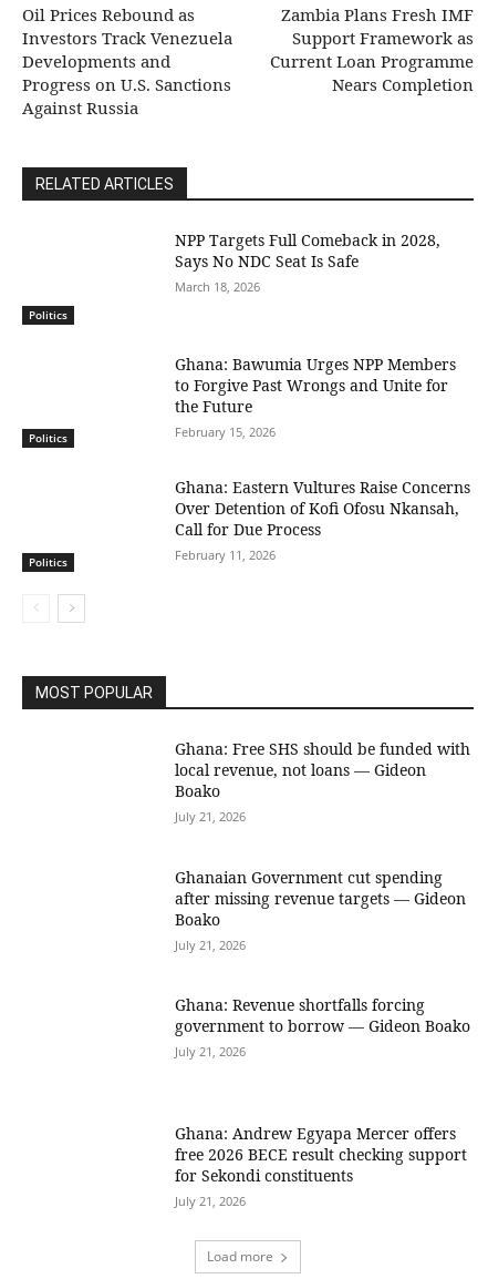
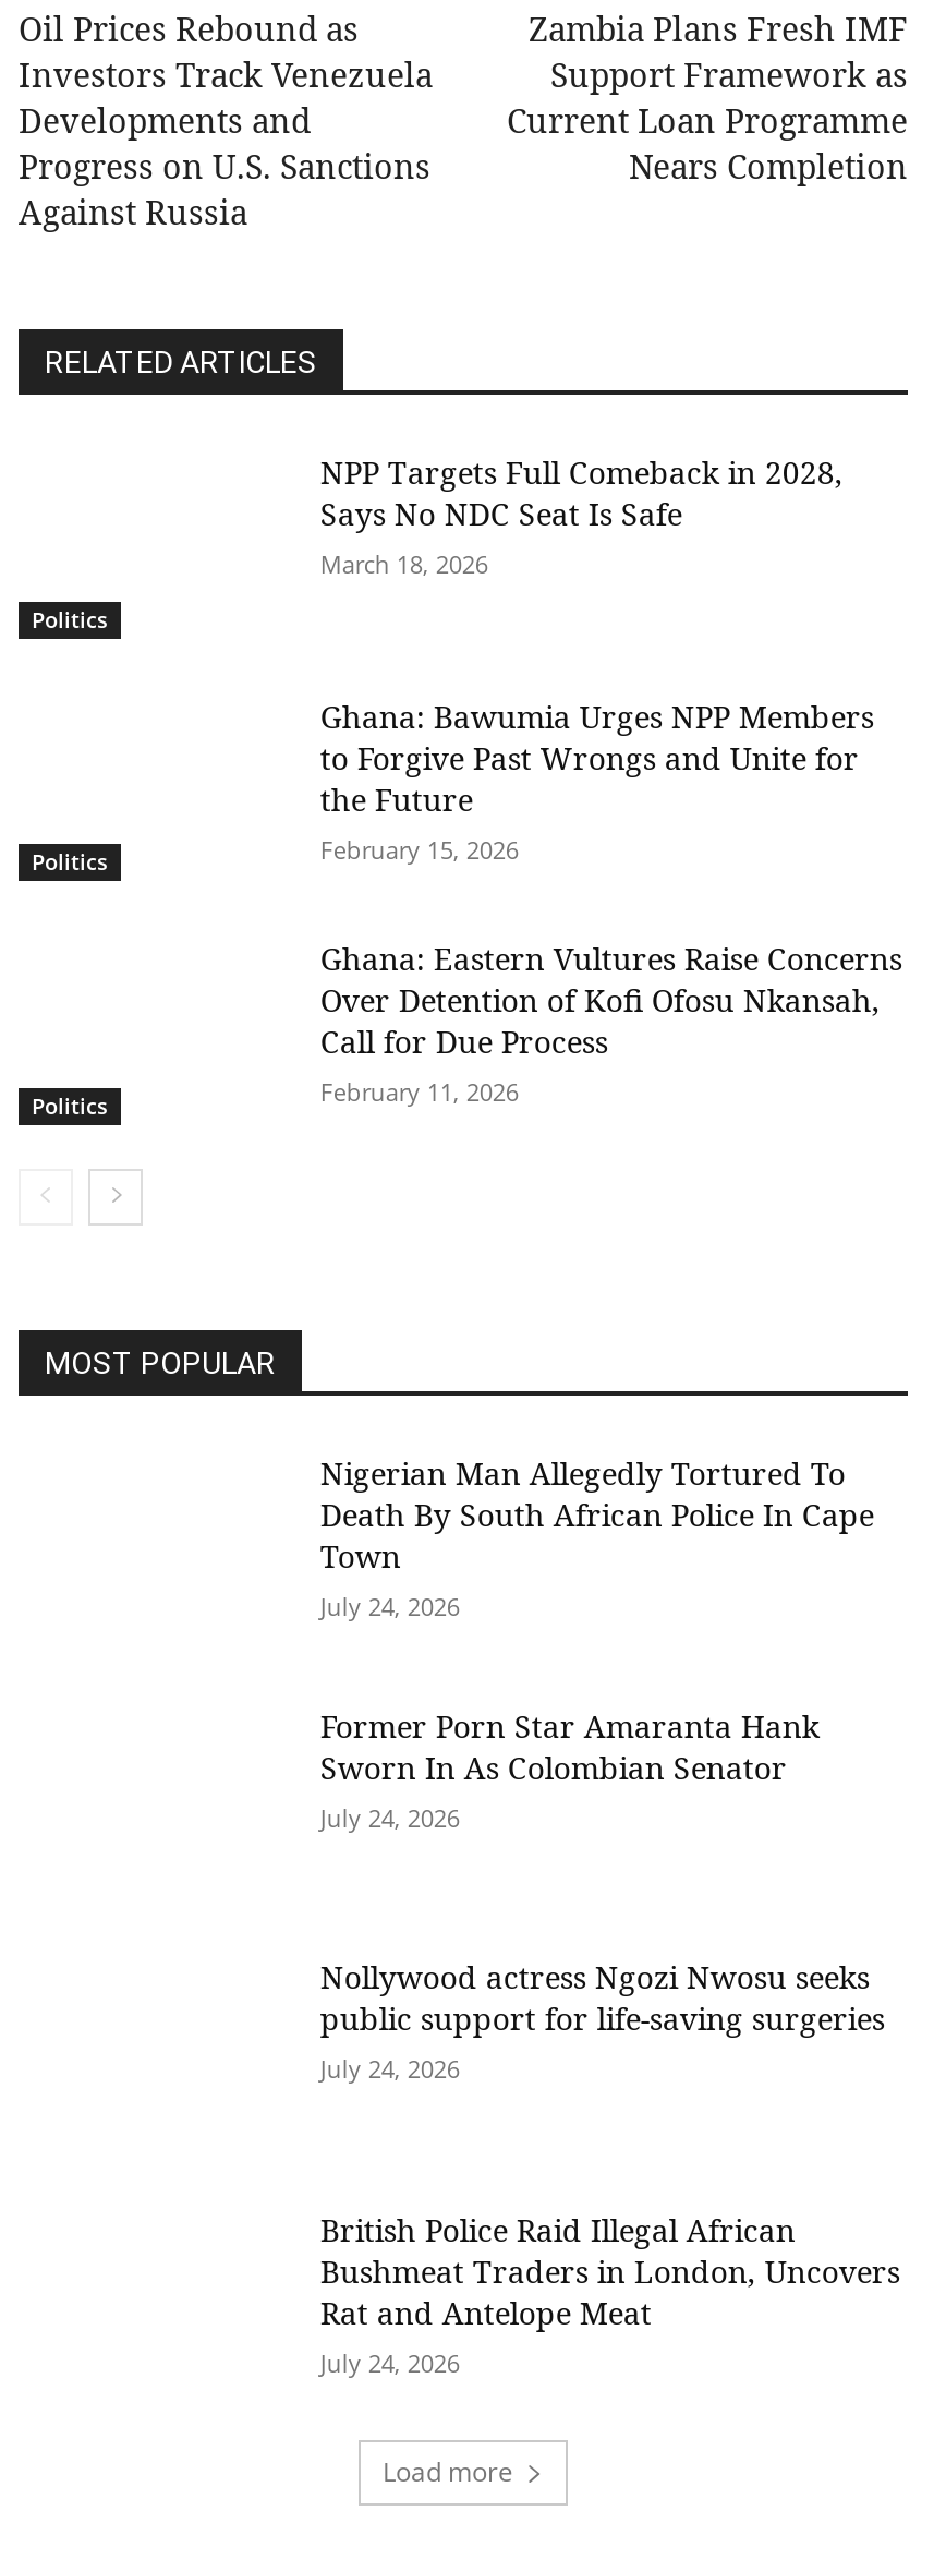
- Ghana: Free SHS should be funded with
- local revenue, not loans — Gideon
- Boako
- July 21, 2026
+ Nigerian Man Allegedly Tortured To
+ Death By South African Police In Cape
+ Town
+ July 24, 2026

- Ghanaian Government cut spending
- after missing revenue targets — Gideon
- Boako
- July 21, 2026
+ Former Porn Star Amaranta Hank
+ Sworn In As Colombian Senator
+ July 24, 2026

- Ghana: Revenue shortfalls forcing
- government to borrow — Gideon Boako
- July 21, 2026
+ Nollywood actress Ngozi Nwosu seeks
+ public support for life-saving surgeries
+ July 24, 2026

- Ghana: Andrew Egyapa Mercer offers
- free 2026 BECE result checking support
- for Sekondi constituents
- July 21, 2026
+ British Police Raid Illegal African
+ Bushmeat Traders in London, Uncovers
+ Rat and Antelope Meat
+ July 24, 2026
